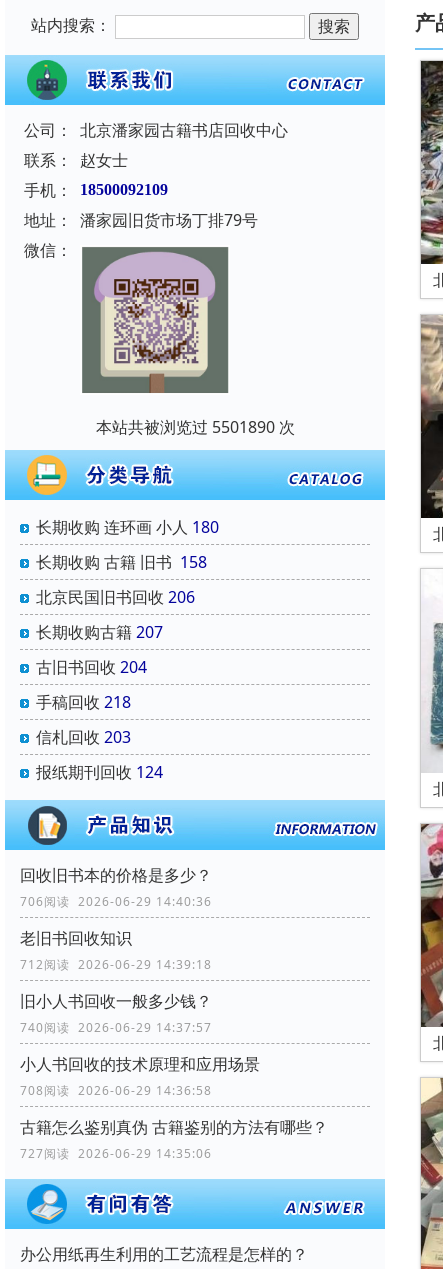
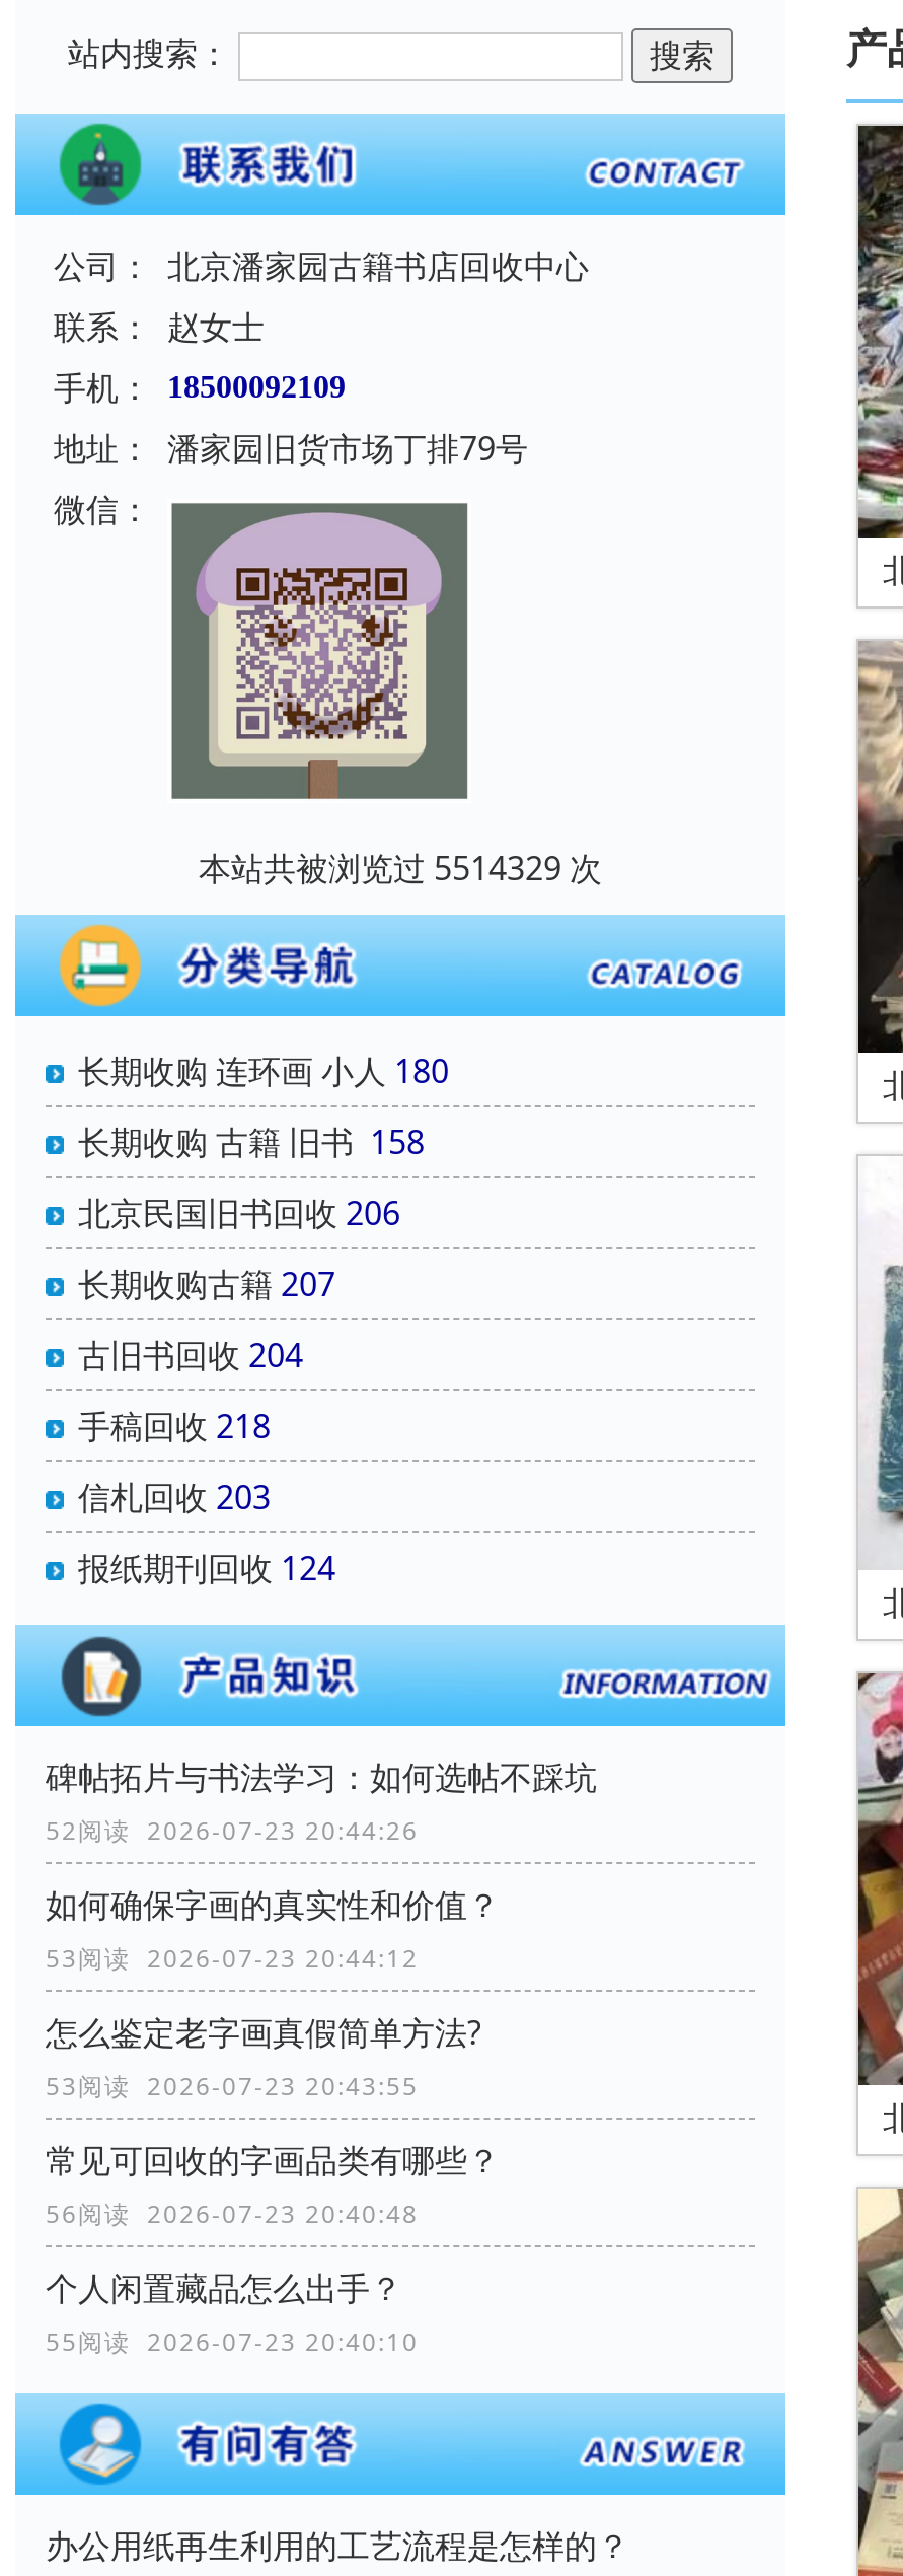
- 本站共被浏览过 5501890 次
+ 本站共被浏览过 5514329 次

- 回收旧书本的价格是多少？
- 706阅读 2026-06-29 14:40:36
+ 碑帖拓片与书法学习：如何选帖不踩坑
+ 52阅读 2026-07-23 20:44:26

- 老旧书回收知识
- 712阅读 2026-06-29 14:39:18
+ 如何确保字画的真实性和价值？
+ 53阅读 2026-07-23 20:44:12

- 旧小人书回收一般多少钱？
- 740阅读 2026-06-29 14:37:57
+ 怎么鉴定老字画真假简单方法?
+ 53阅读 2026-07-23 20:43:55

- 小人书回收的技术原理和应用场景
- 708阅读 2026-06-29 14:36:58
+ 常见可回收的字画品类有哪些？
+ 56阅读 2026-07-23 20:40:48

- 古籍怎么鉴别真伪 古籍鉴别的方法有哪些？
- 727阅读 2026-06-29 14:35:06
+ 个人闲置藏品怎么出手？
+ 55阅读 2026-07-23 20:40:10
